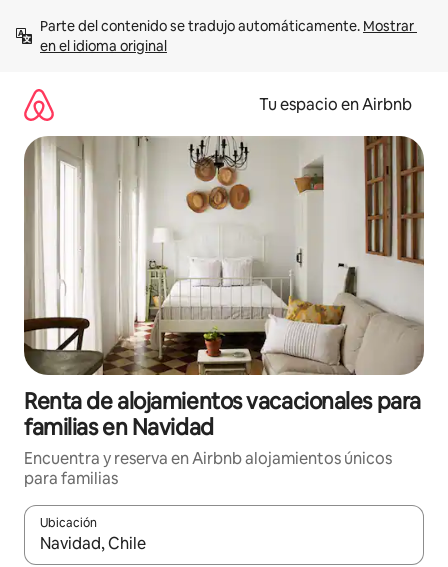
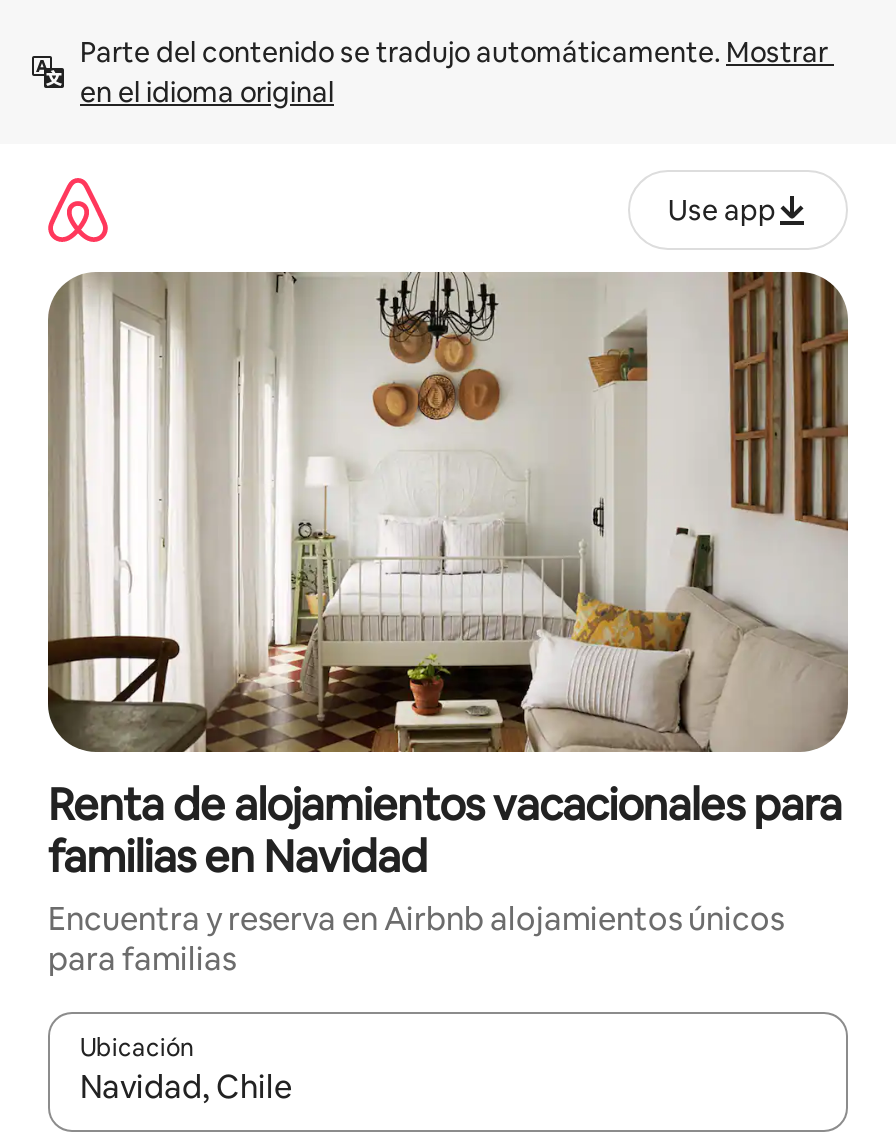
- Tu espacio en Airbnb
+ Use app
